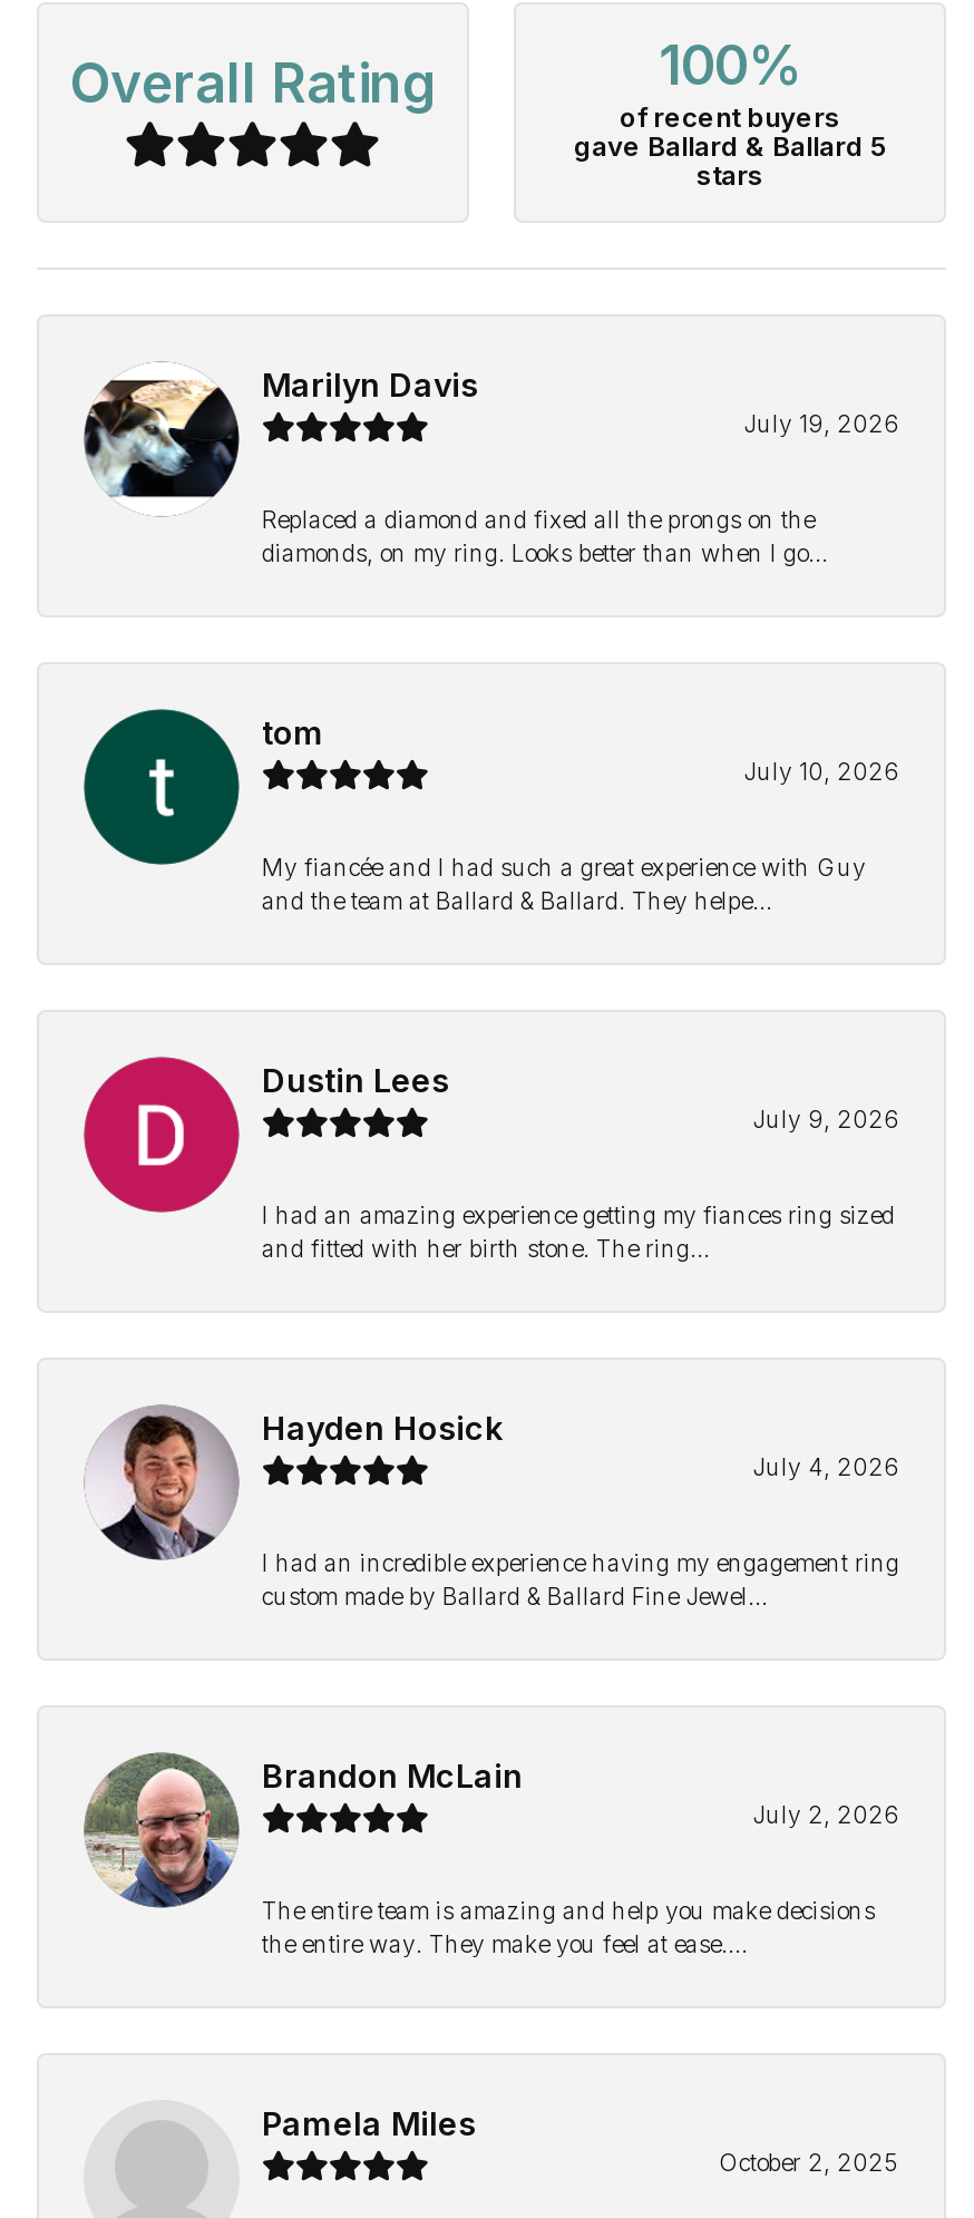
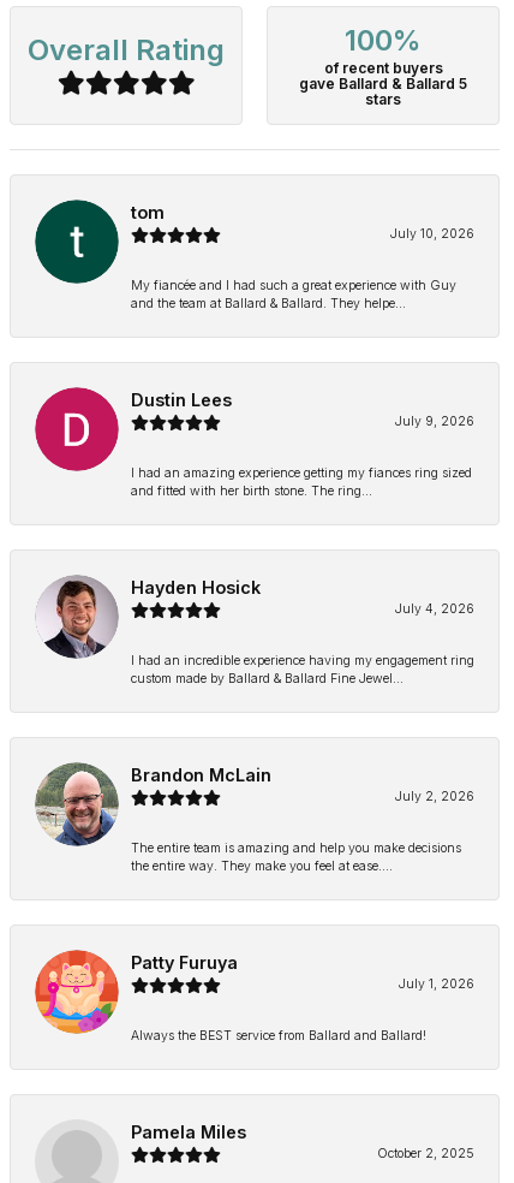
- [image]
- Marilyn Davis
- July 19, 2026
- Replaced a diamond and fixed all the prongs on the
- diamonds, on my ring. Looks better than when I go...

moved up: [image] | tom | July 10, 2026 | ... | The entire team is amazing and help you make decisions | the entire way. They make you feel at ease....

+ [image]
+ Patty Furuya
+ July 1, 2026
+ Always the BEST service from Ballard and Ballard!
